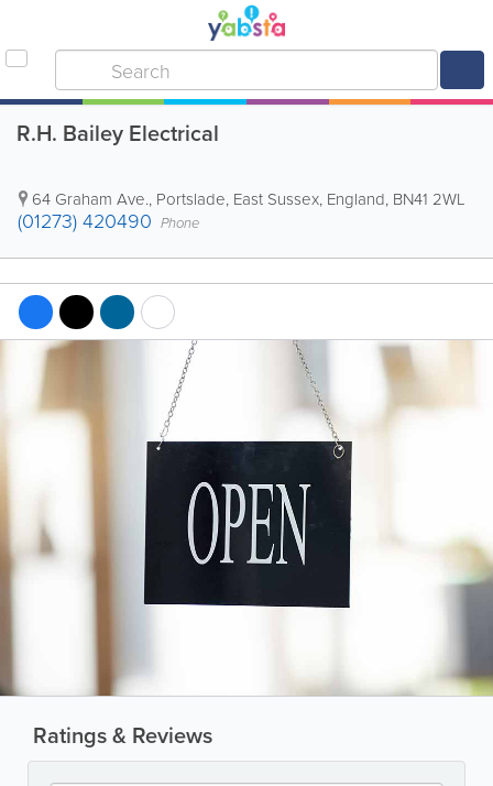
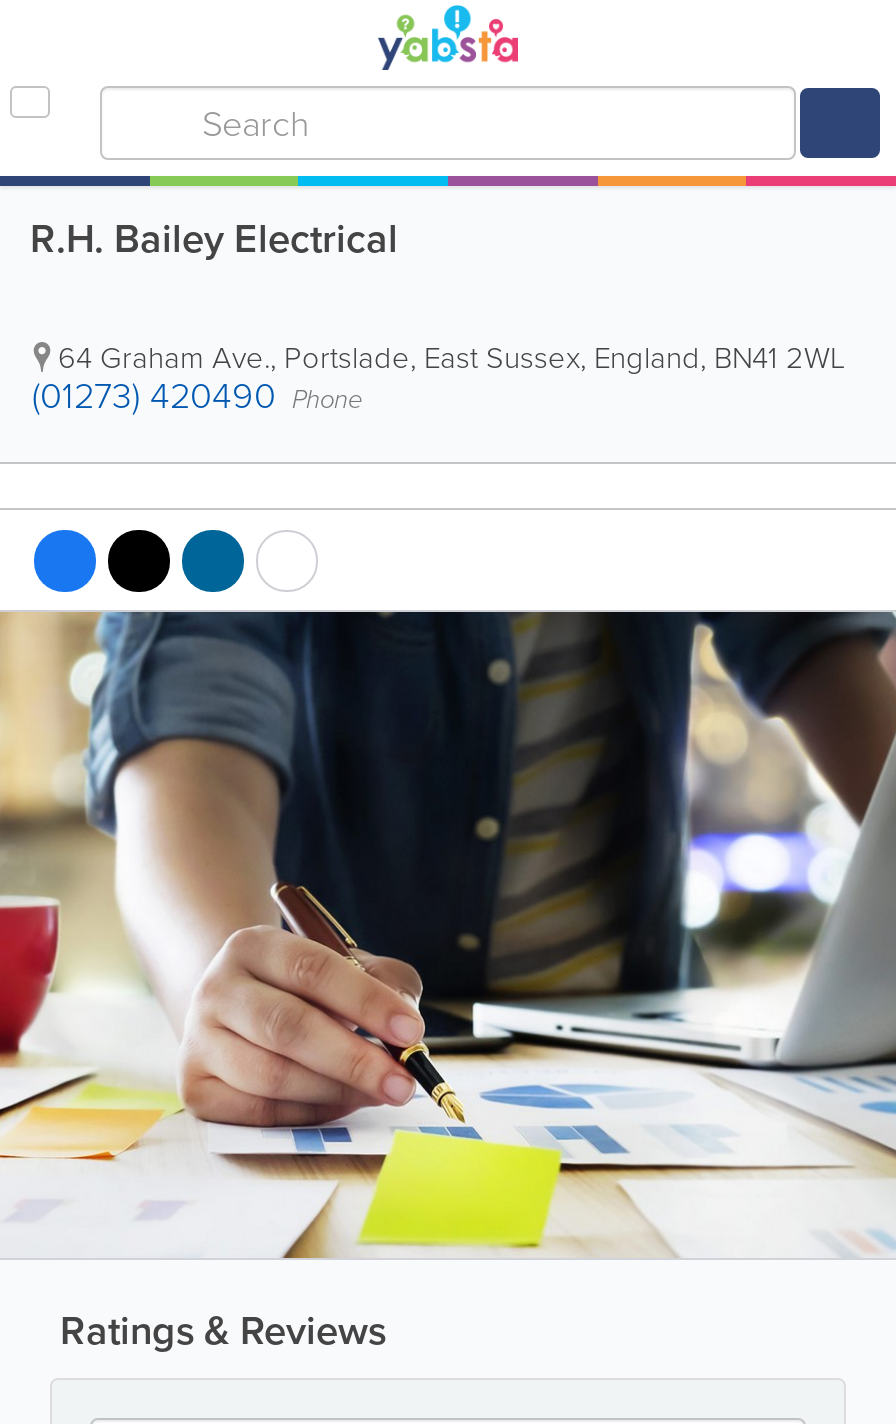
- [image]
+ [image]
